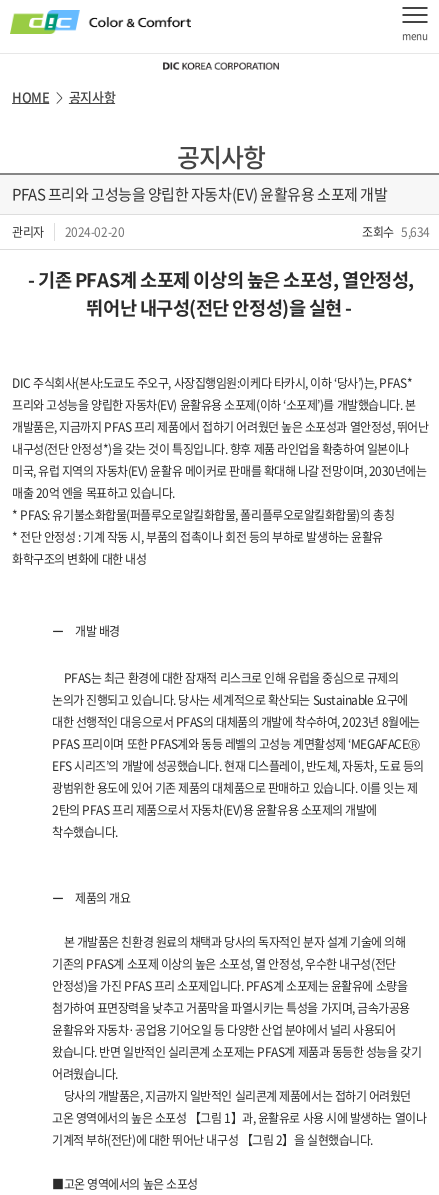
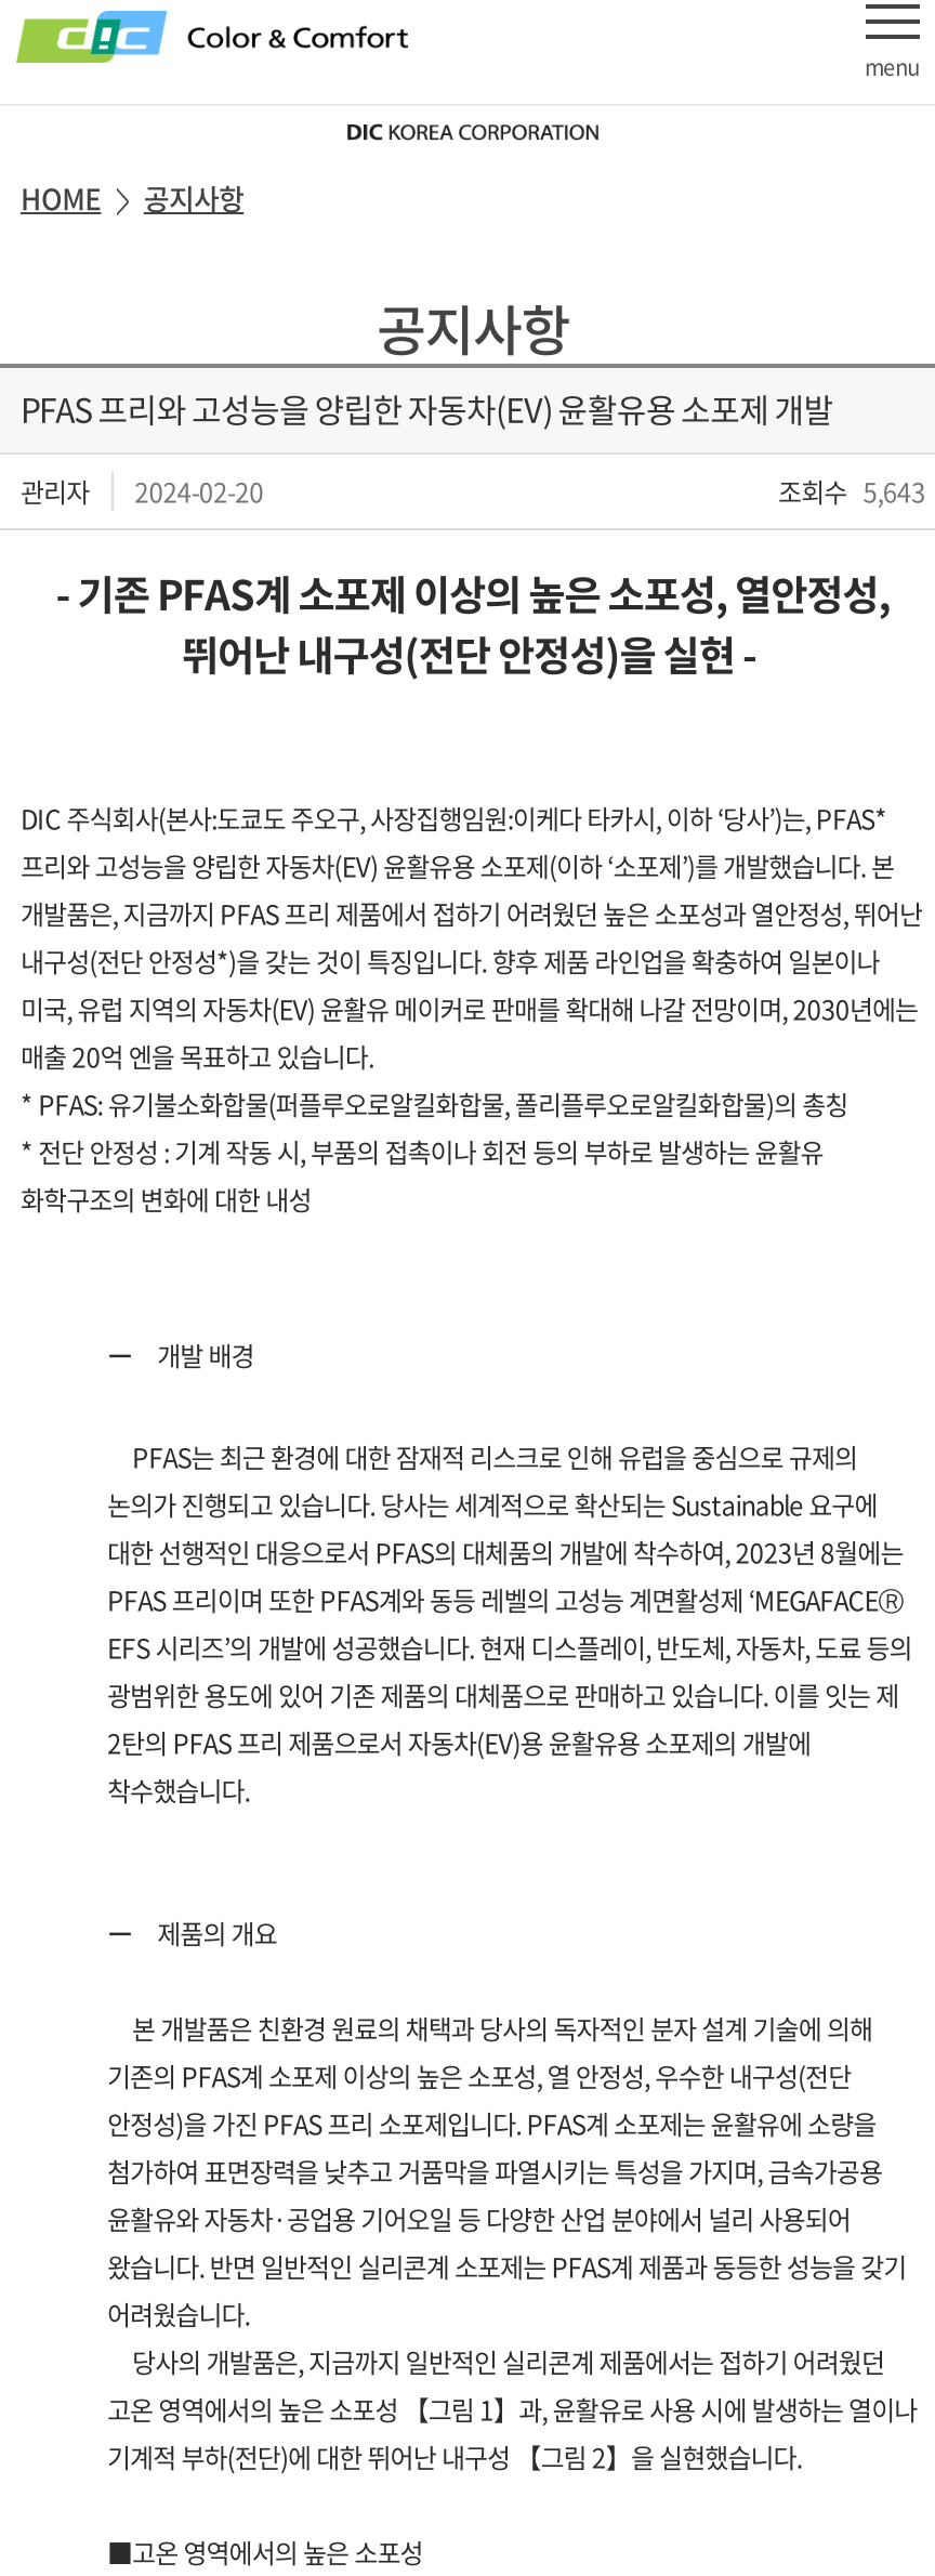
- 조회수 5,634
+ 조회수 5,643
